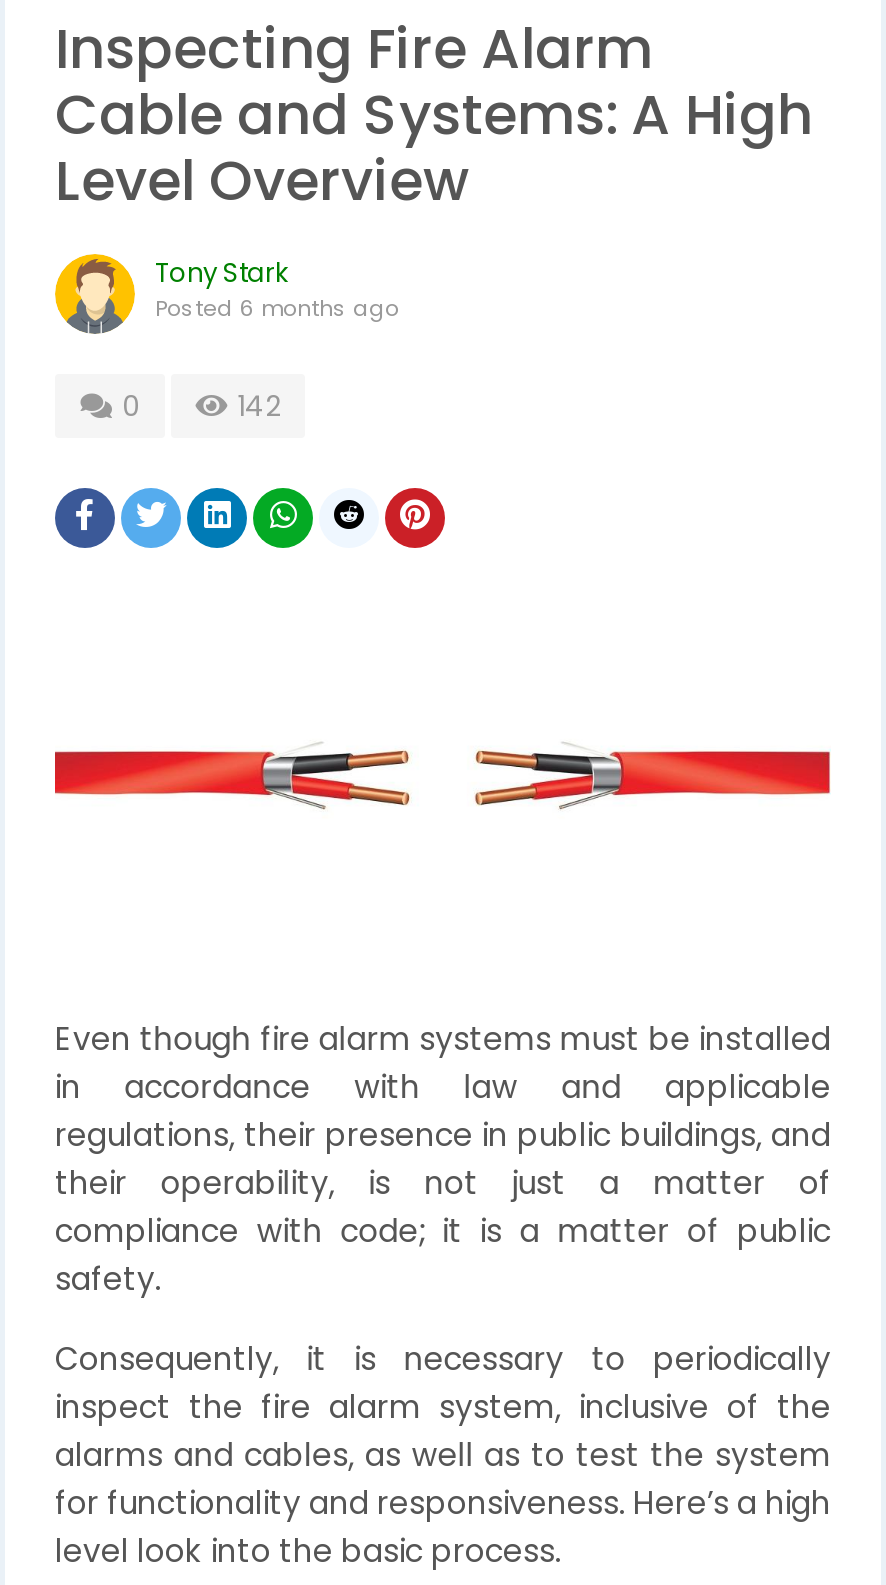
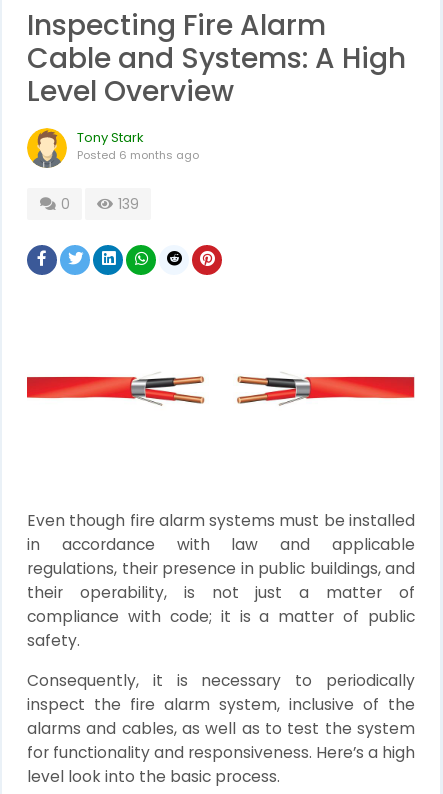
- 142
+ 139
